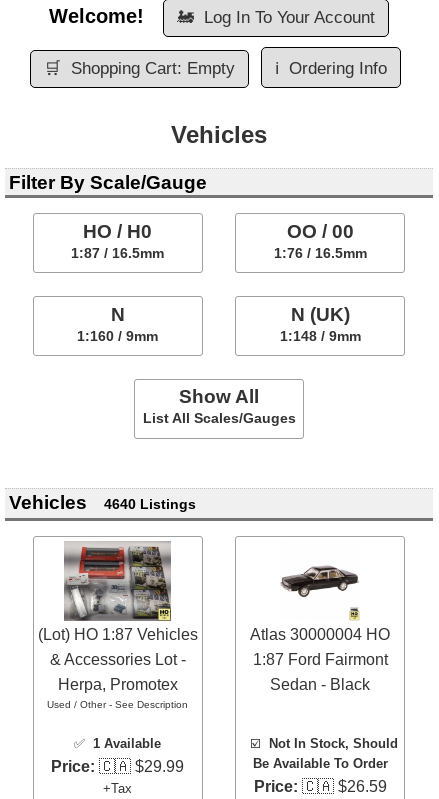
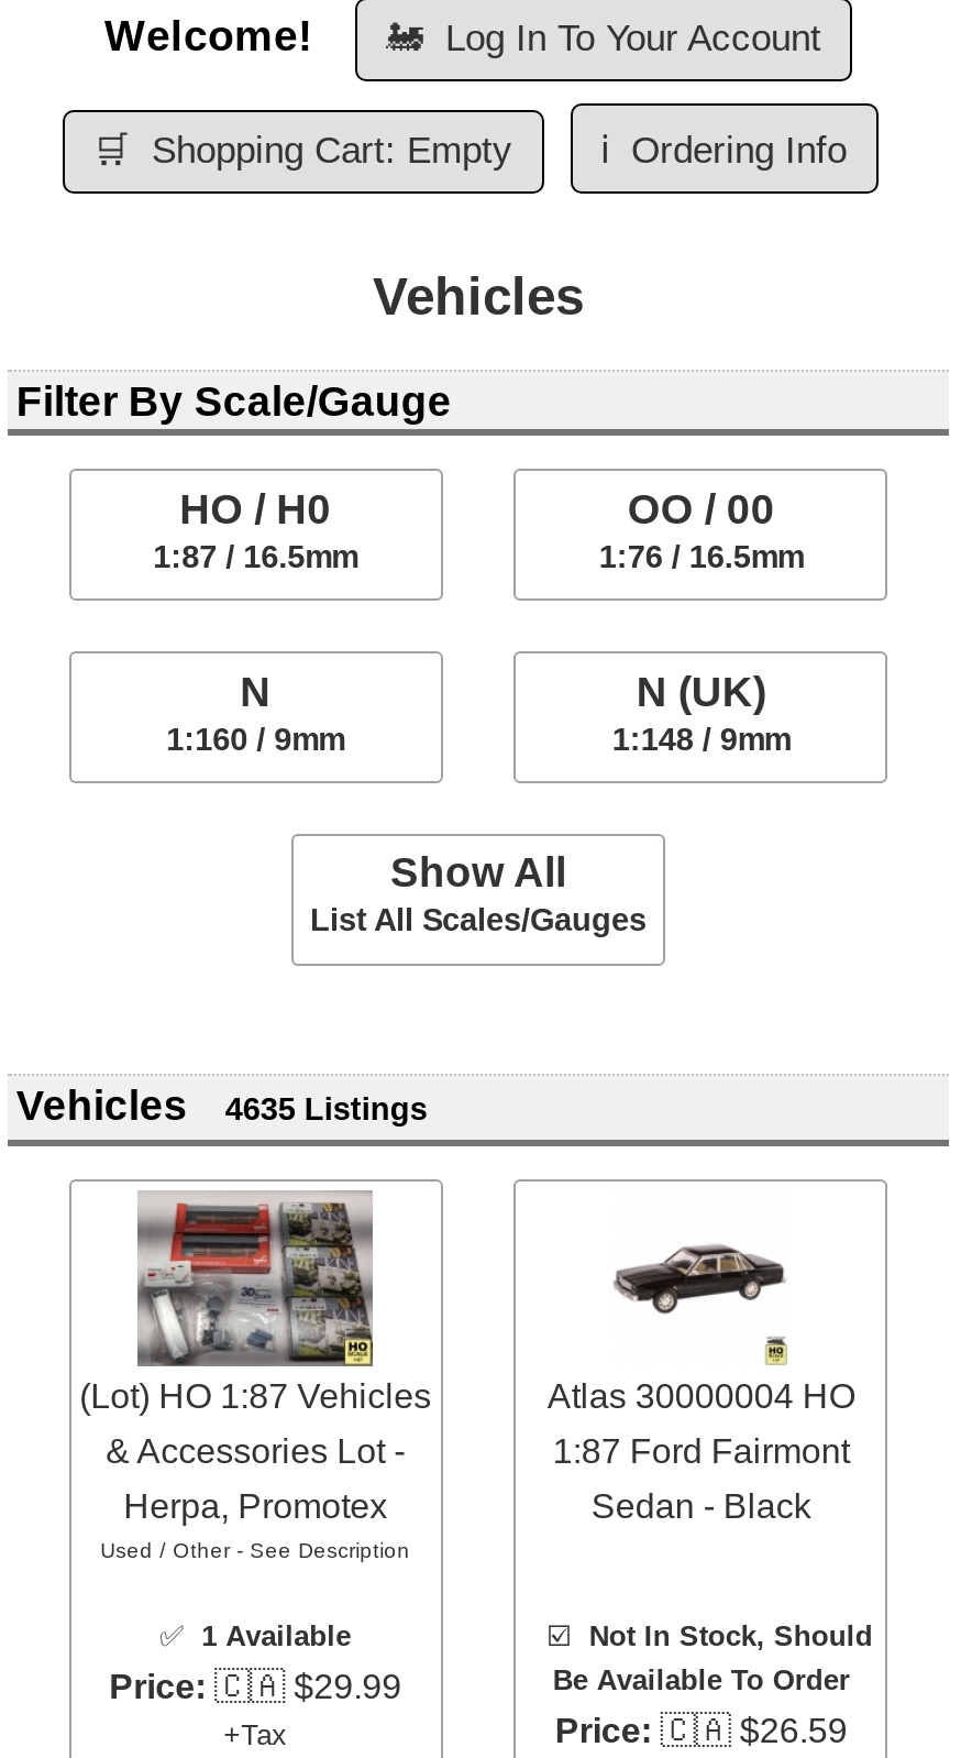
- Vehicles 4640 Listings
+ Vehicles 4635 Listings
